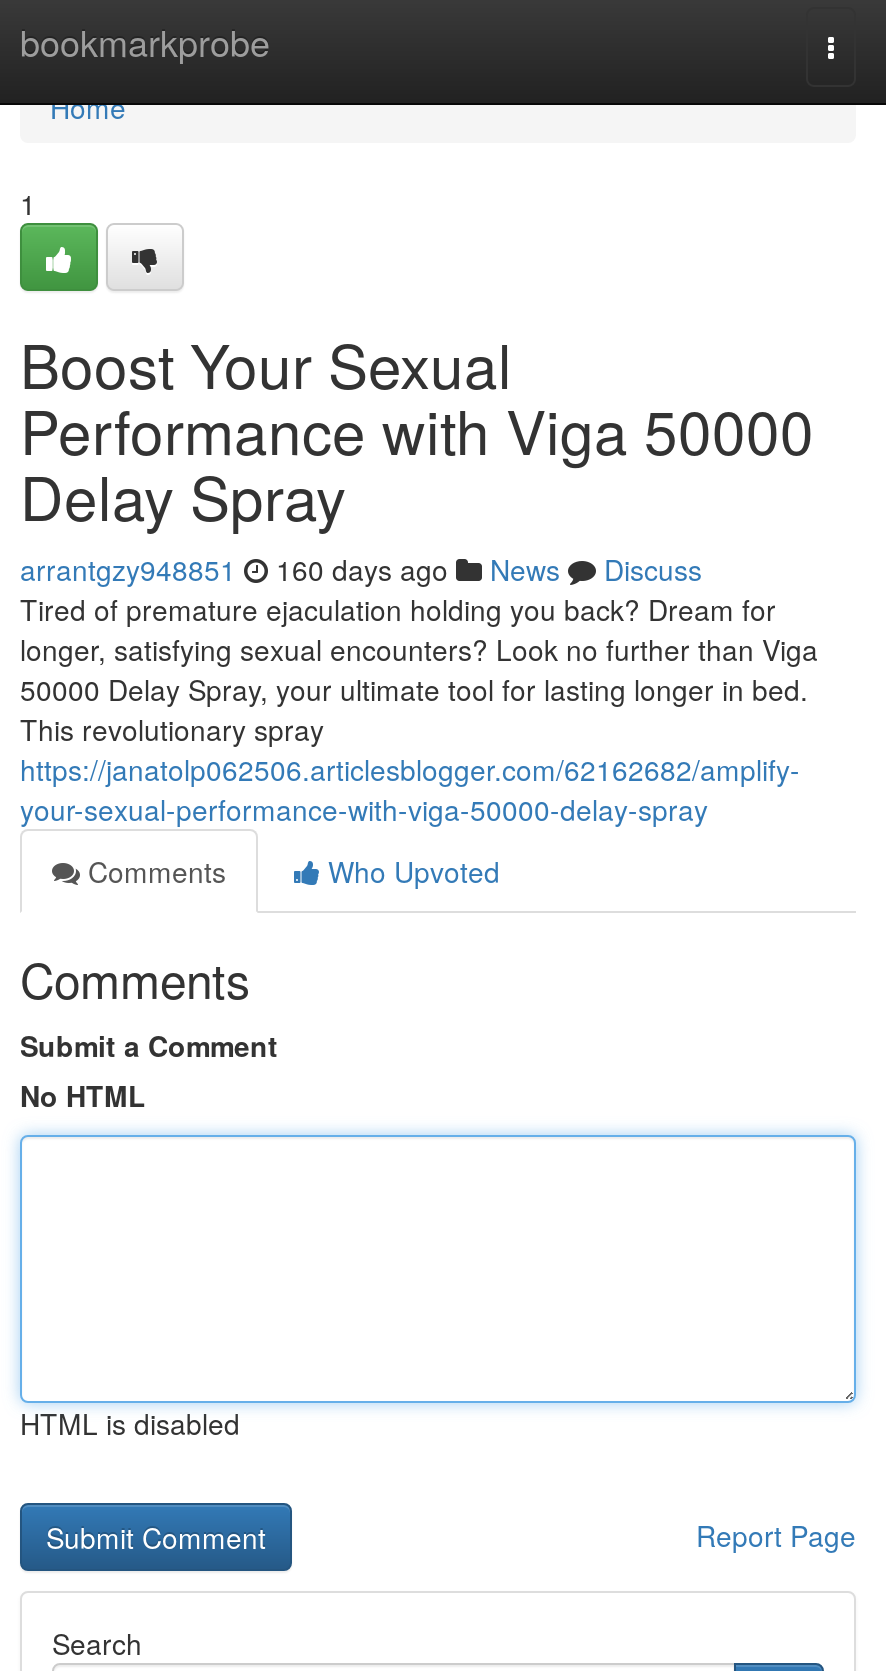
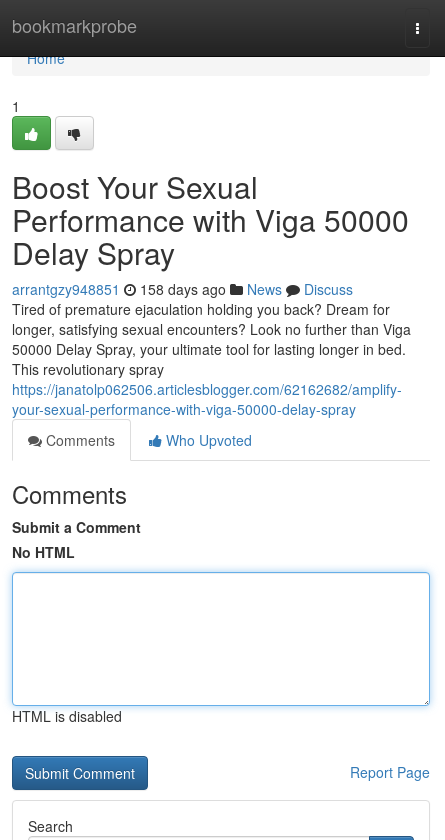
- arrantgzy948851 160 days ago News Discuss
+ arrantgzy948851 158 days ago News Discuss
